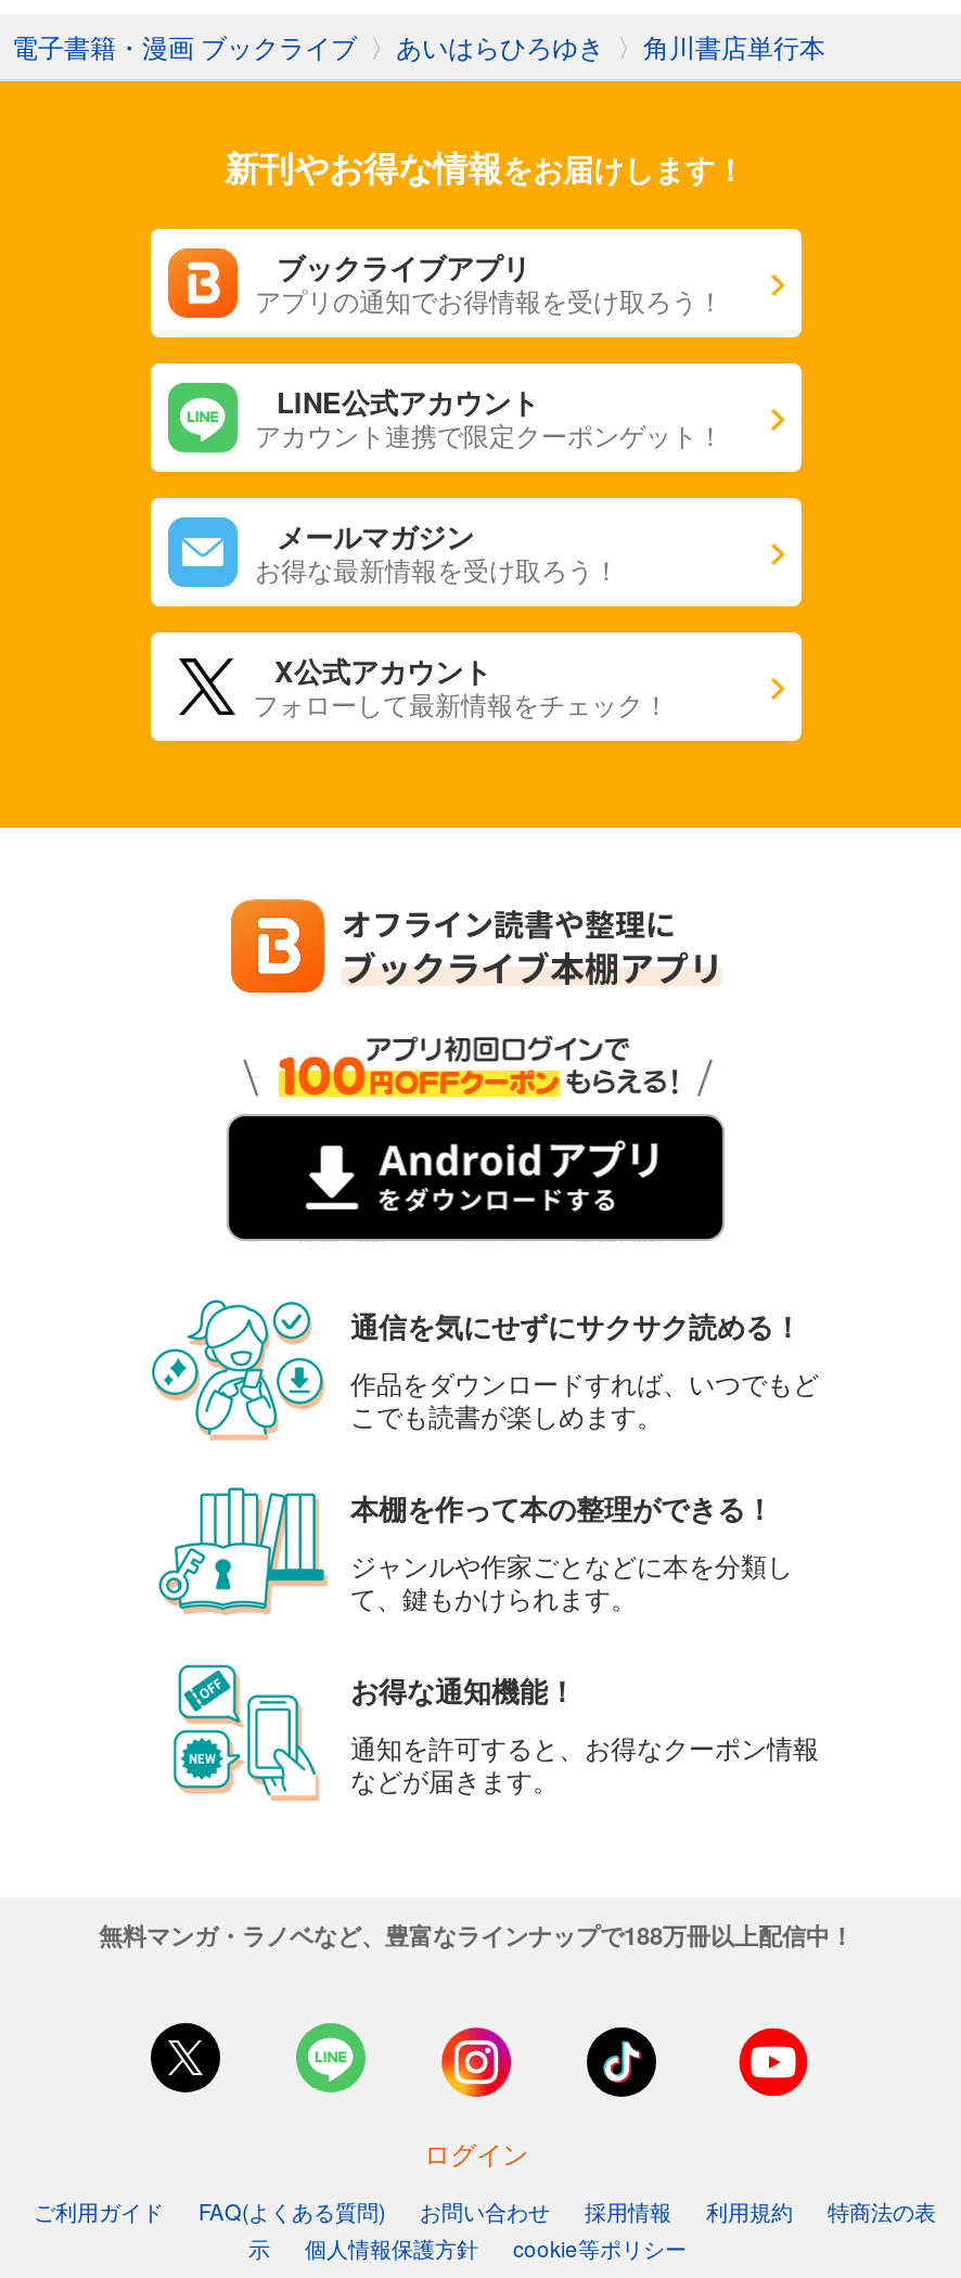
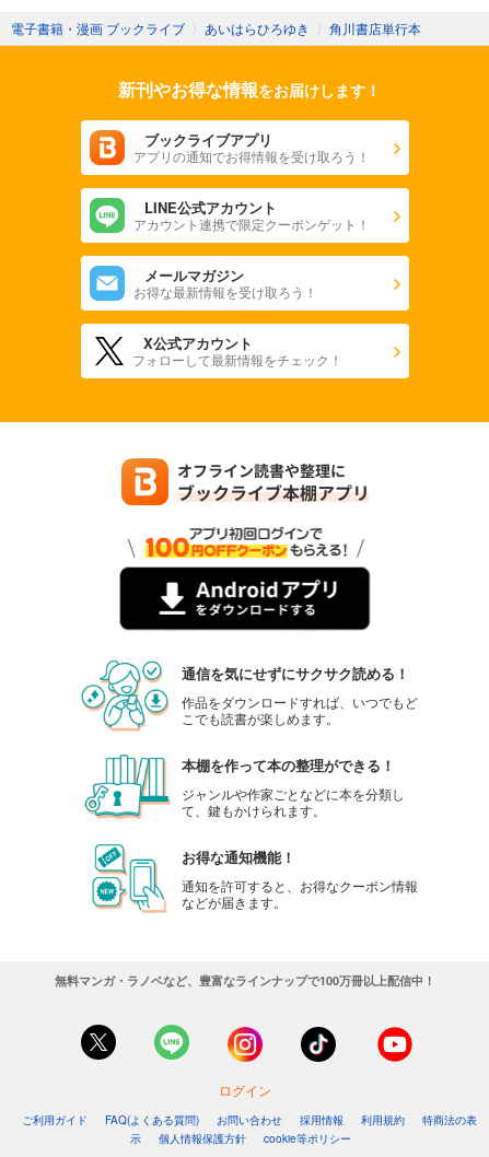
- 無料マンガ・ラノベなど、豊富なラインナップで188万冊以上配信中！
+ 無料マンガ・ラノベなど、豊富なラインナップで100万冊以上配信中！
